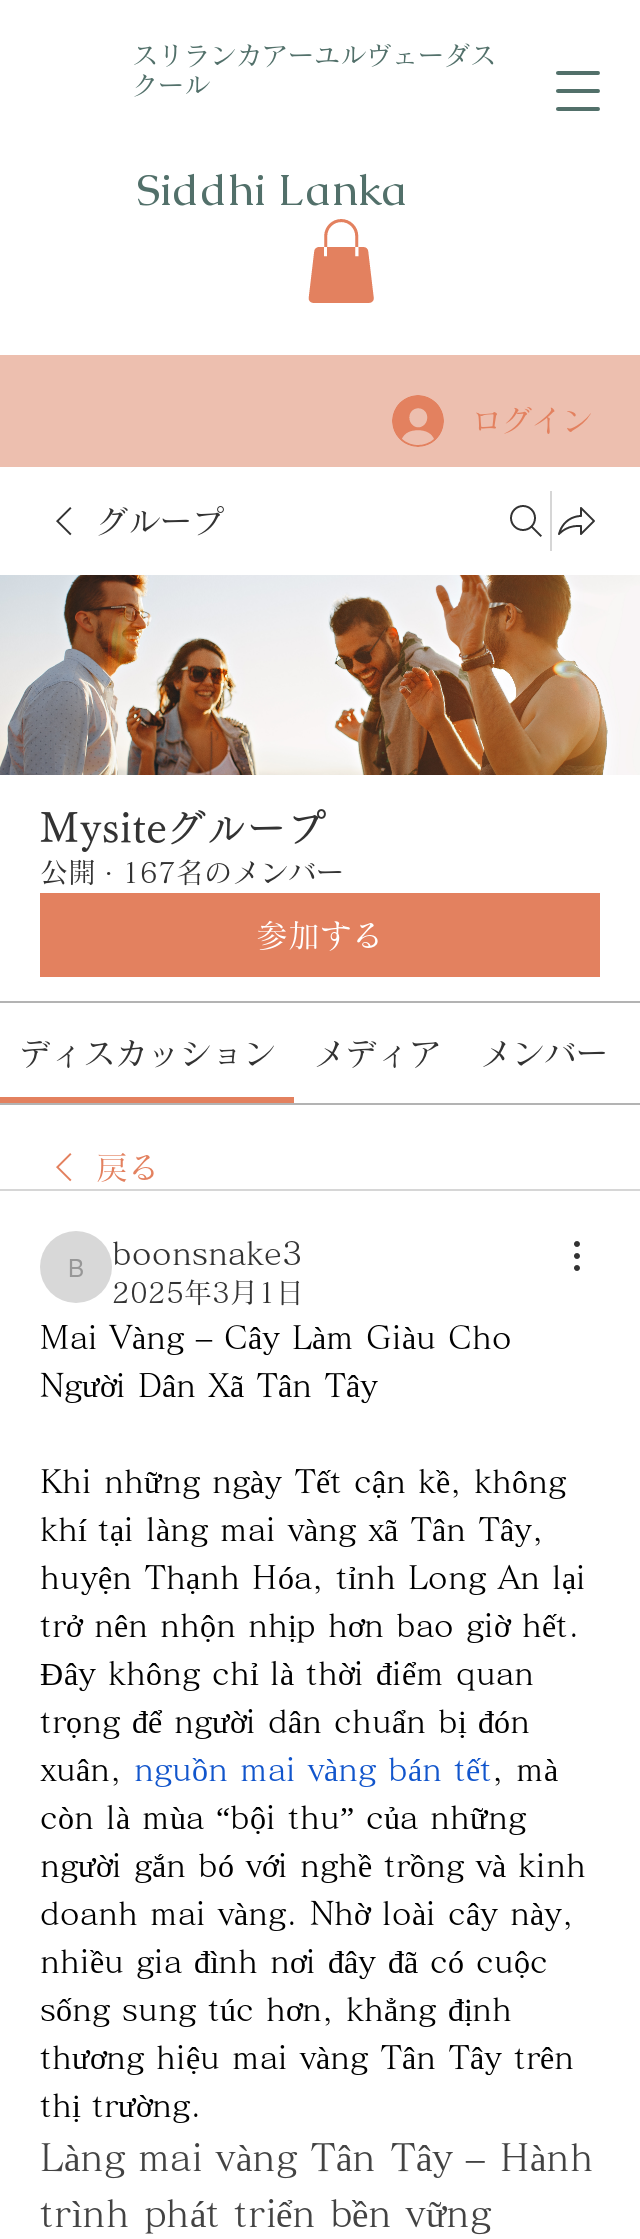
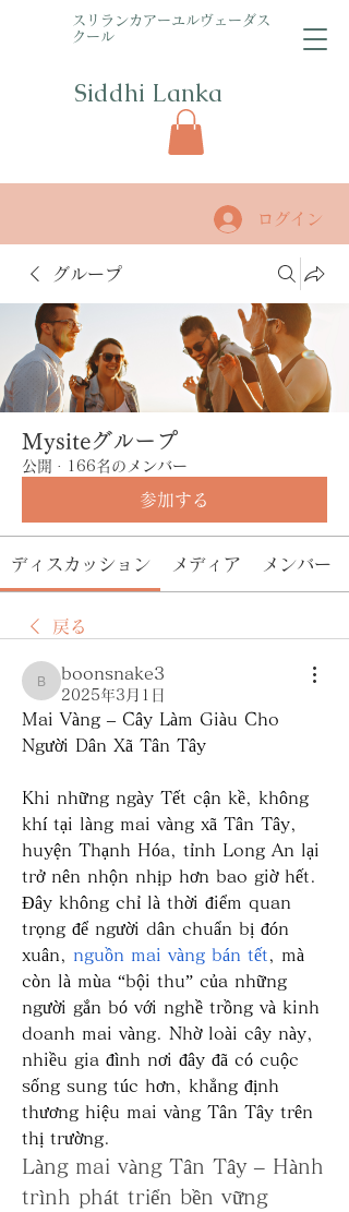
- 公開 · 167名のメンバー
+ 公開 · 166名のメンバー
